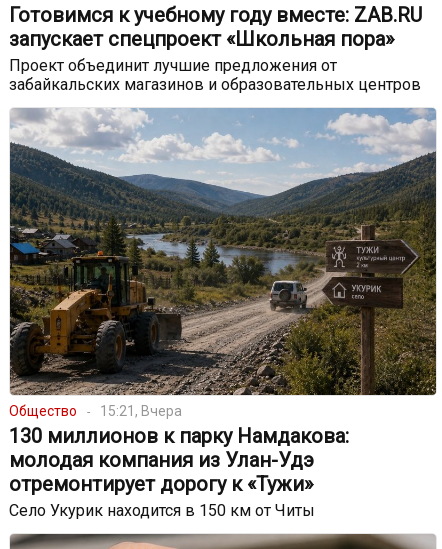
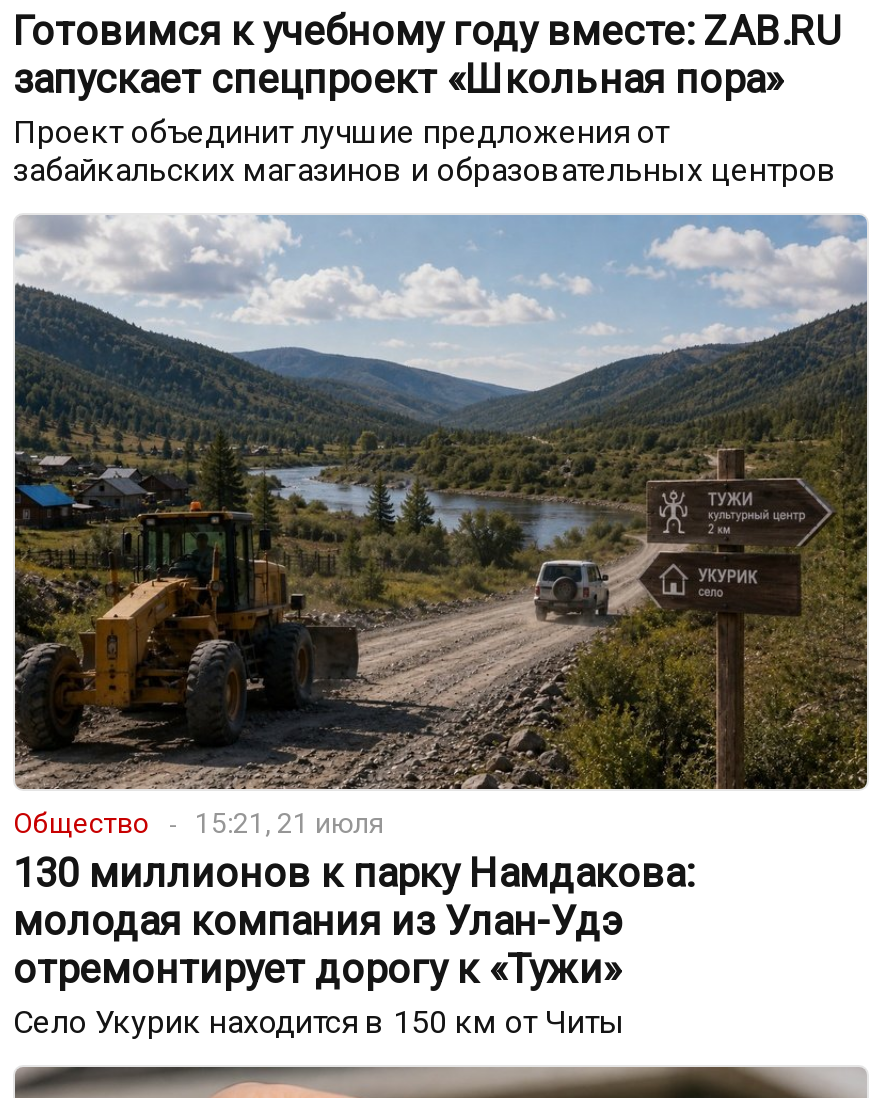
- Общество 15:21, Вчера
+ Общество 15:21, 21 июля
